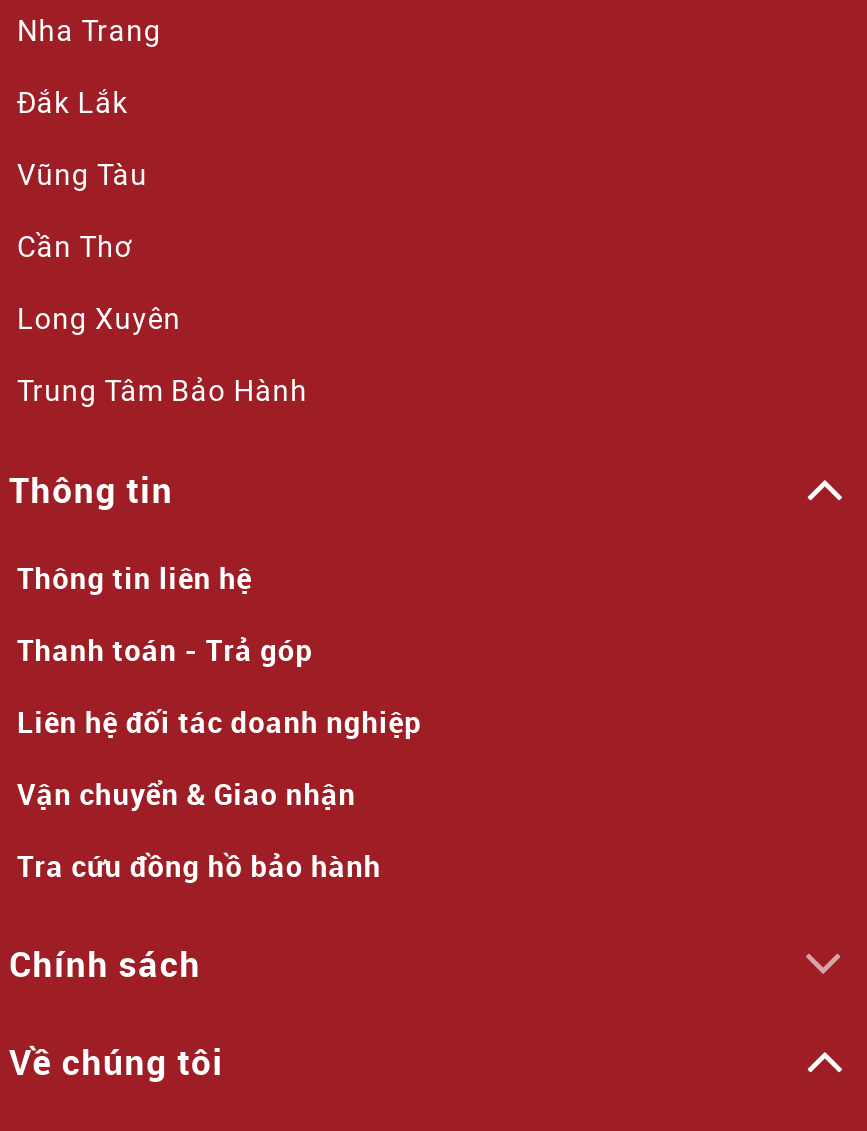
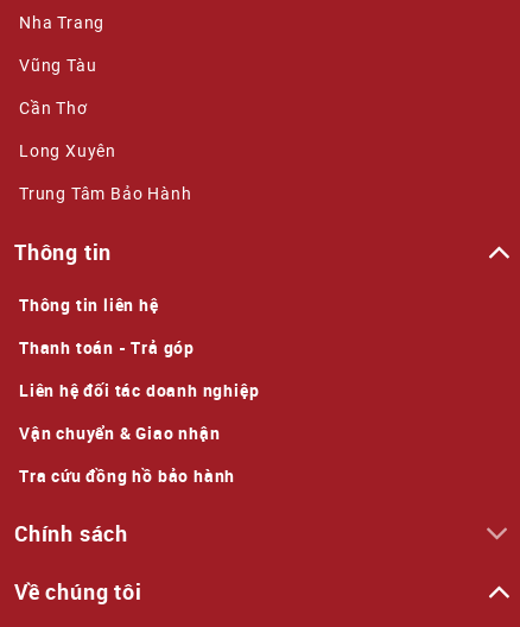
- Đắk Lắk
